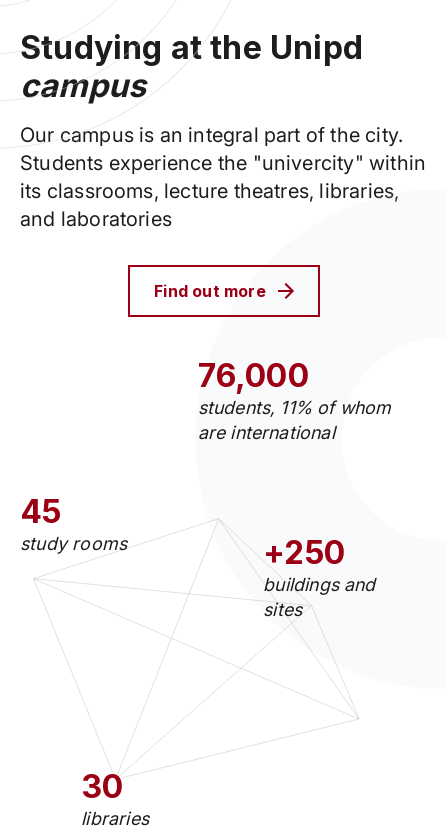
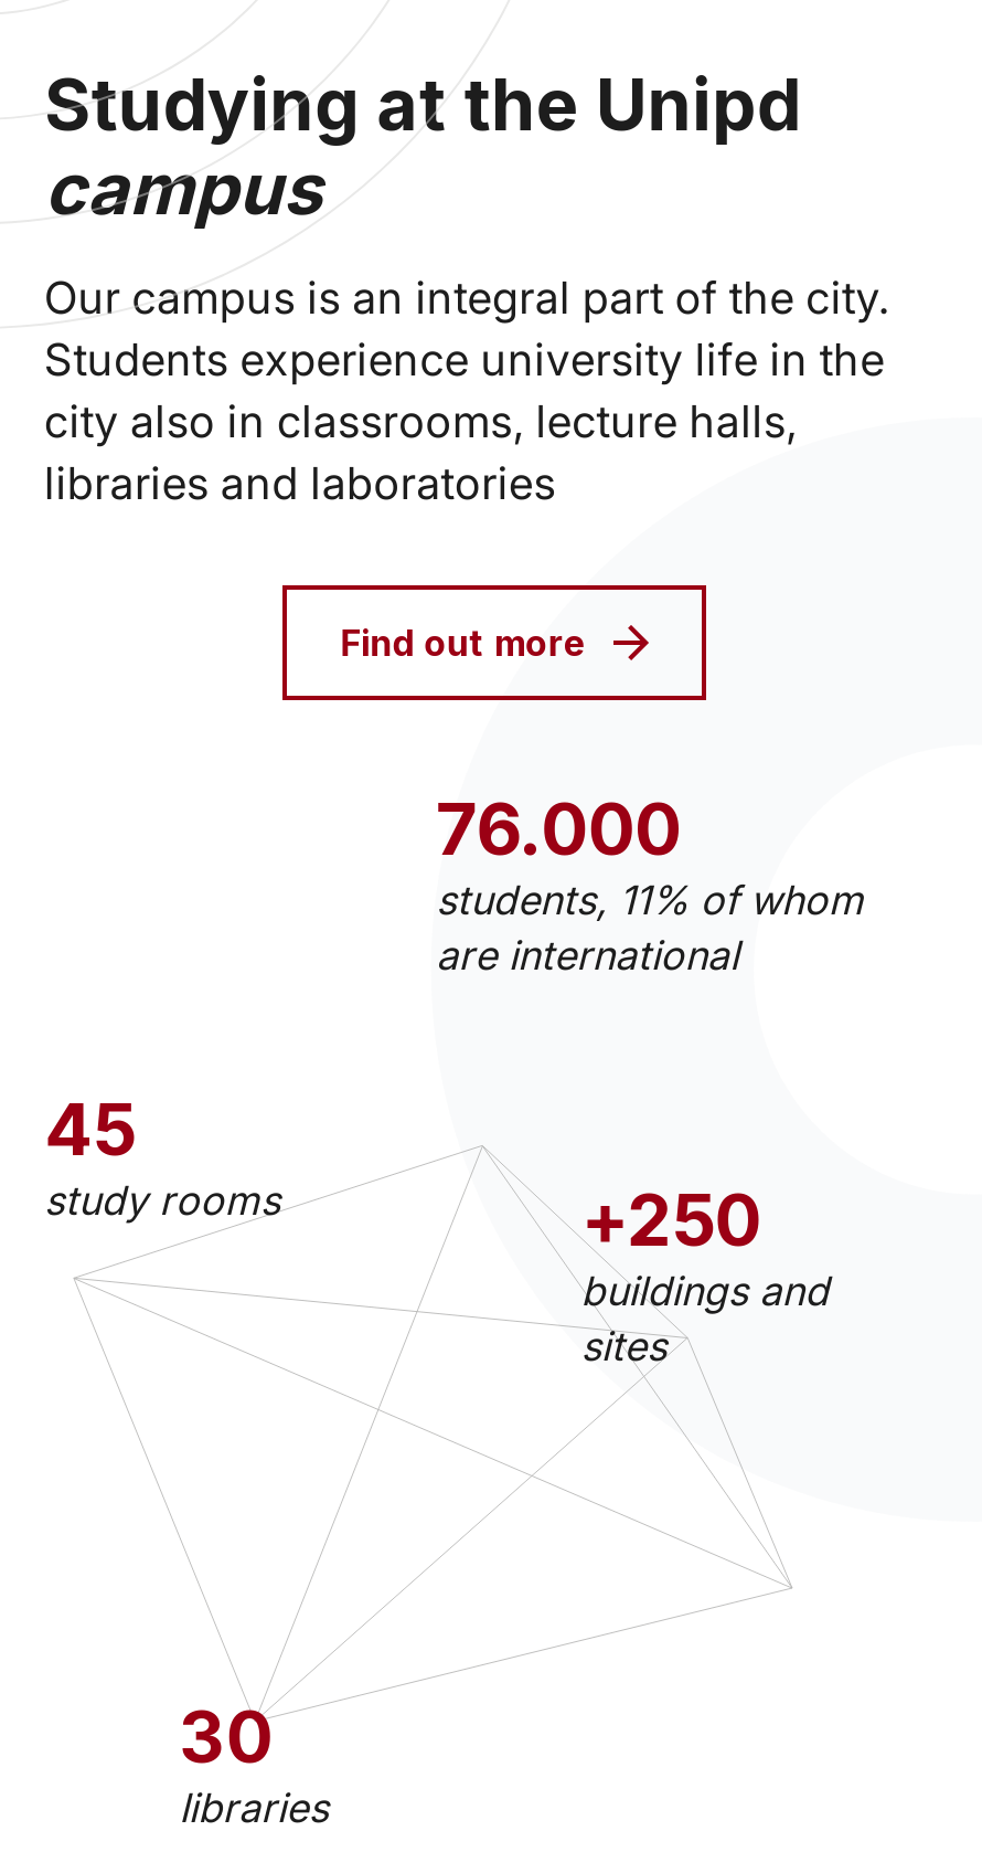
- Students experience the "univercity" within
- its classrooms, lecture theatres, libraries,
- and laboratories
+ Students experience university life in the
+ city also in classrooms, lecture halls,
+ libraries and laboratories

- 76,000
+ 76.000
